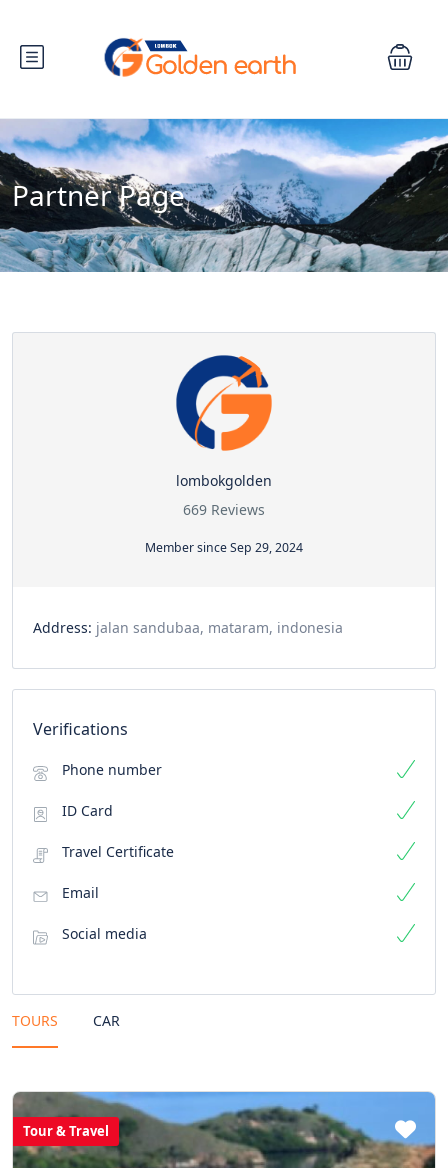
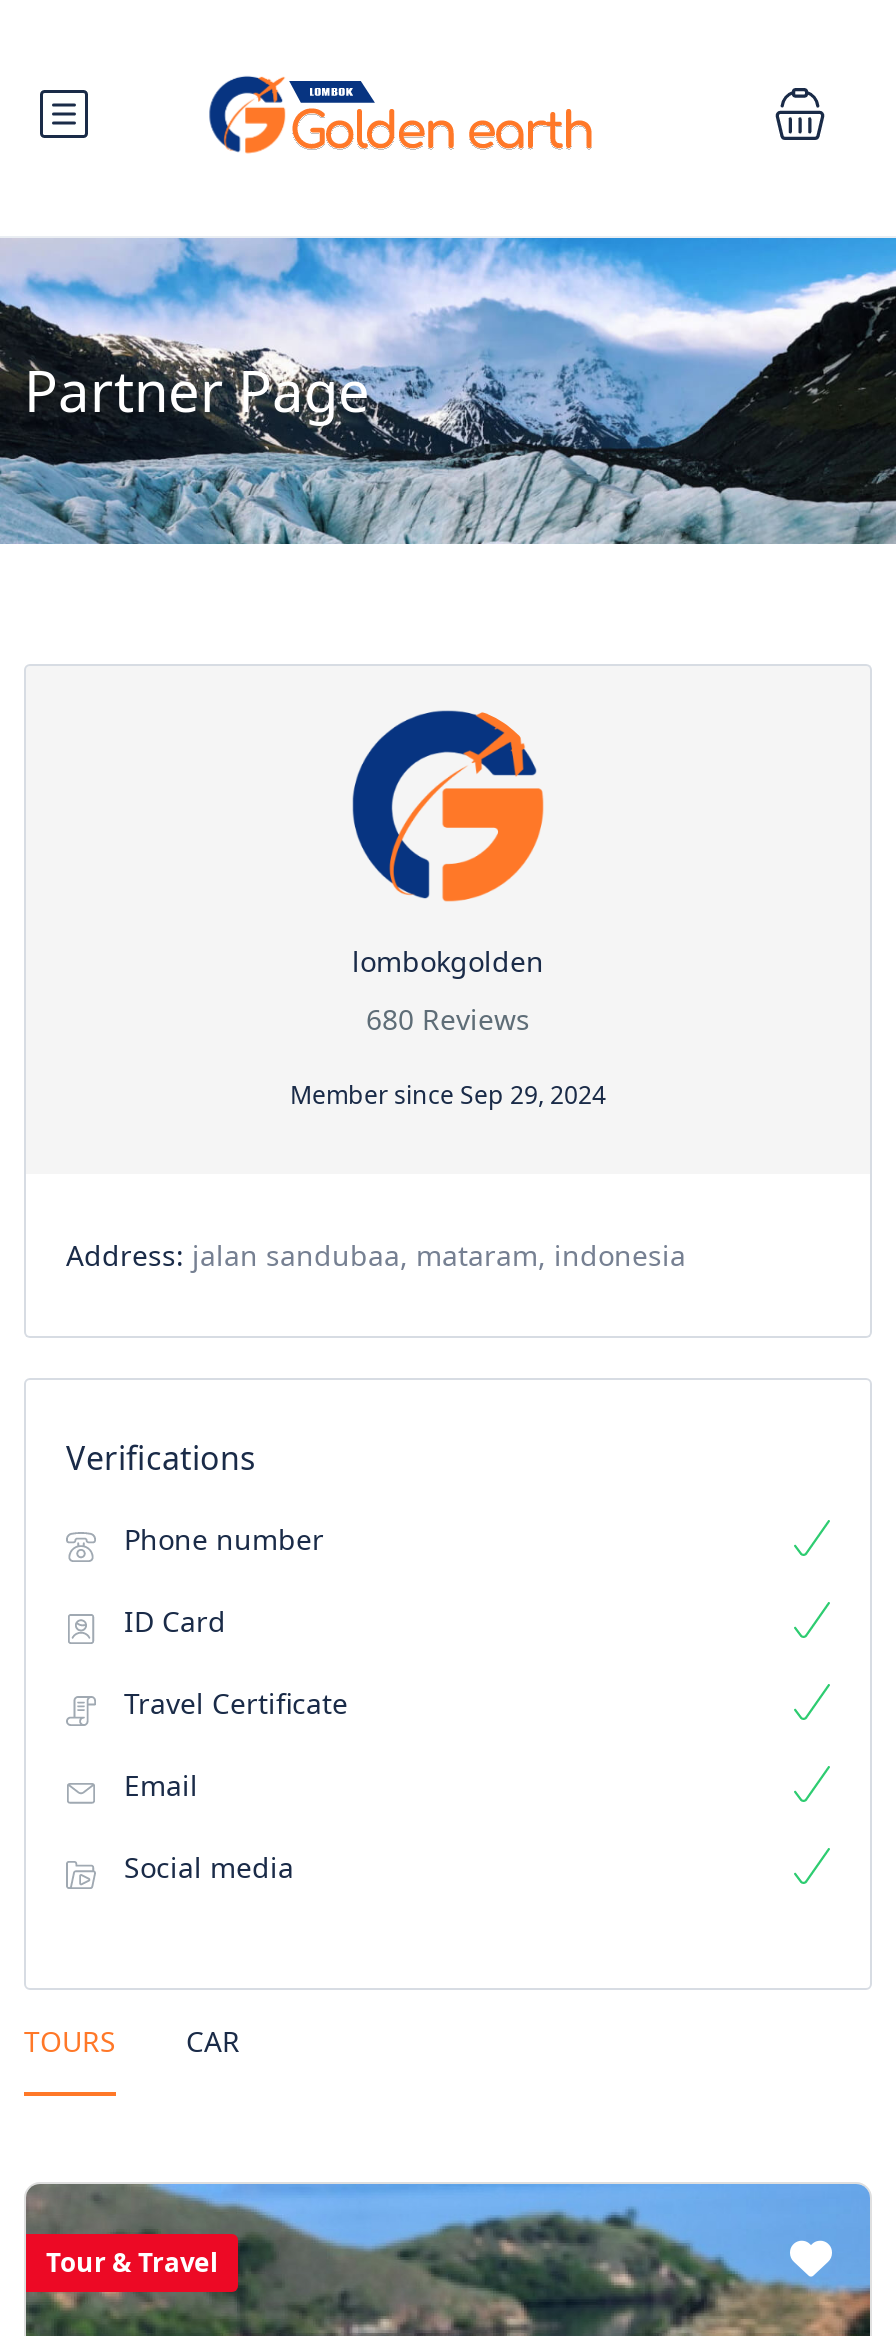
- 669 Reviews
+ 680 Reviews
